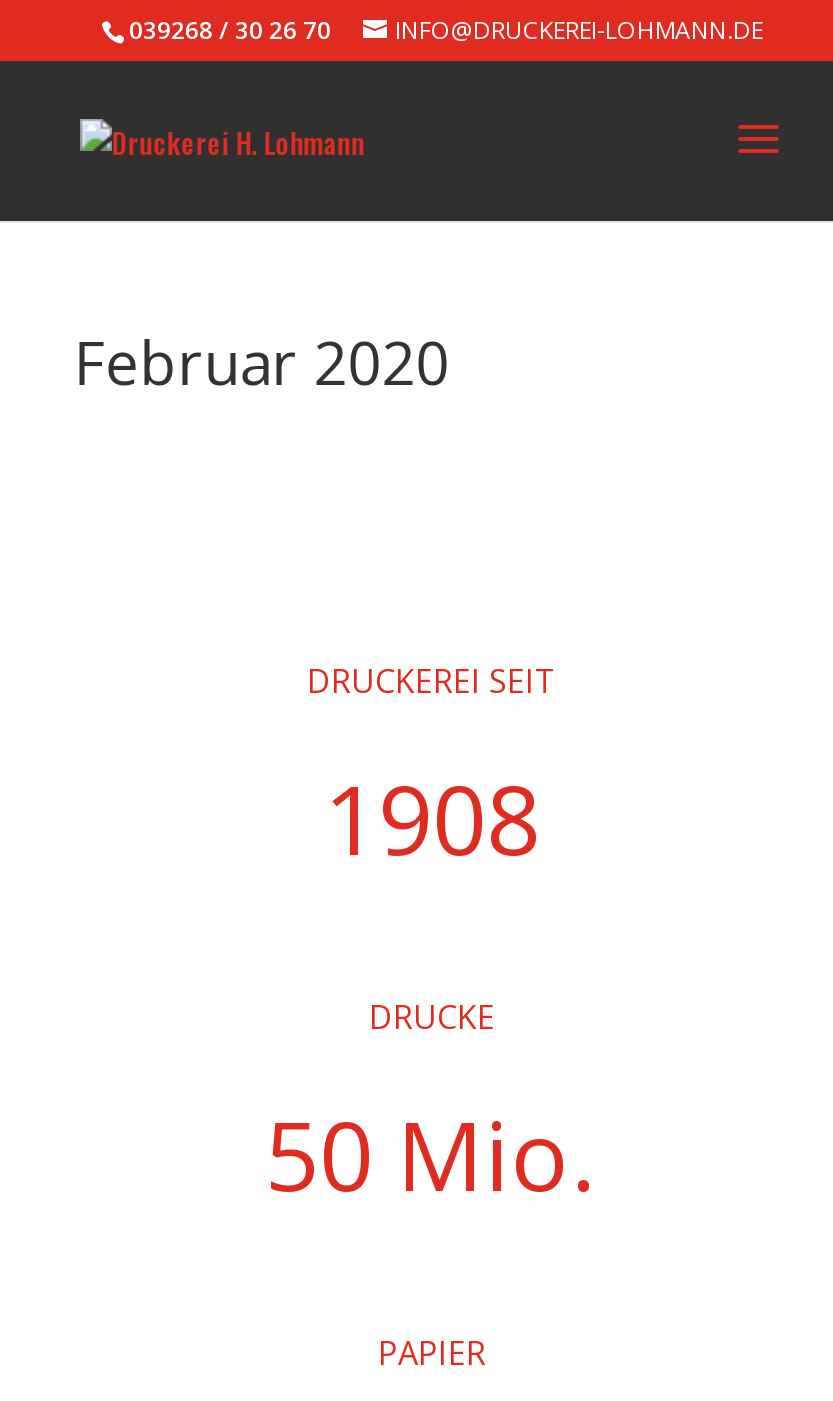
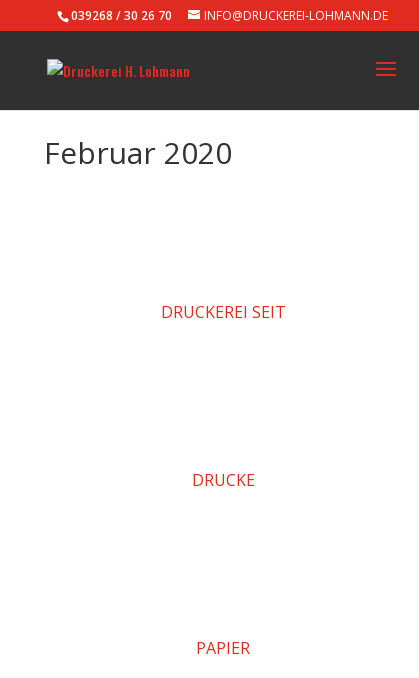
- 1908

- 50 Mio.
